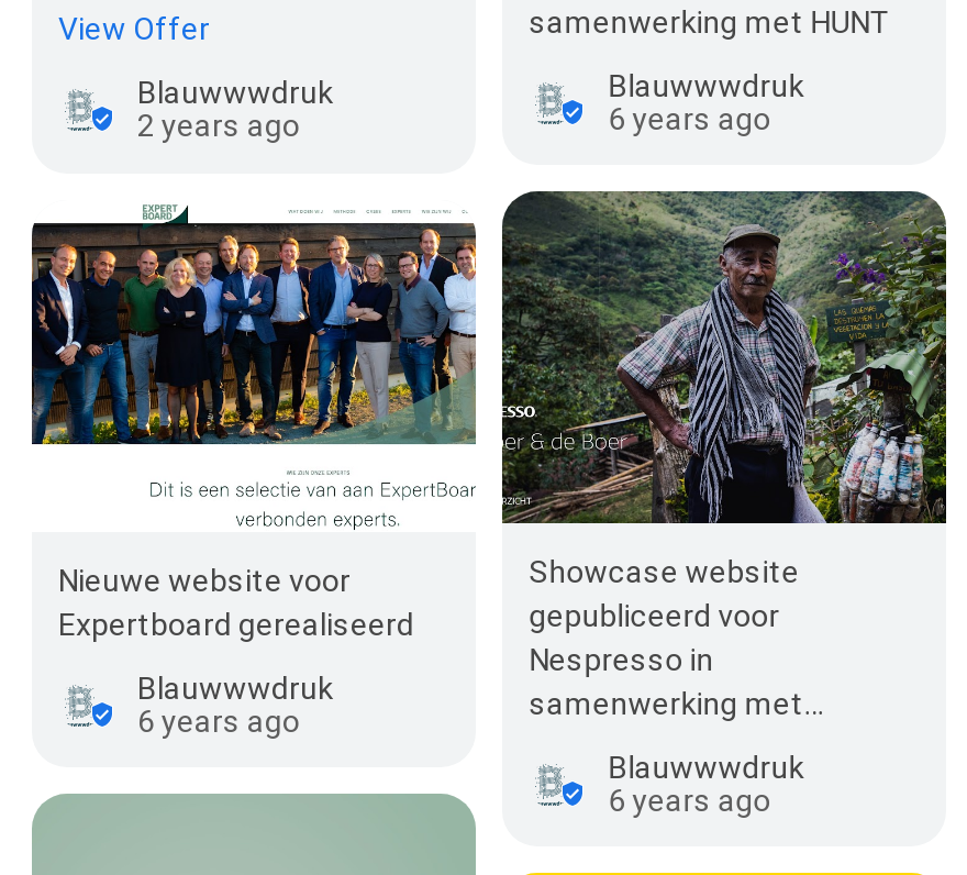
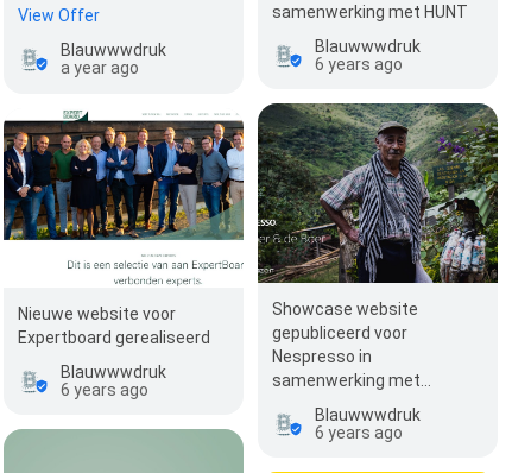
- 2 years ago
+ a year ago
